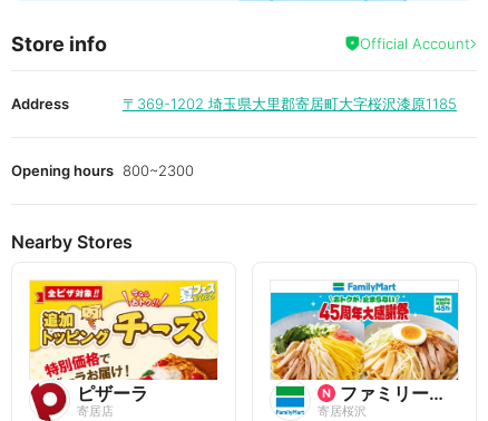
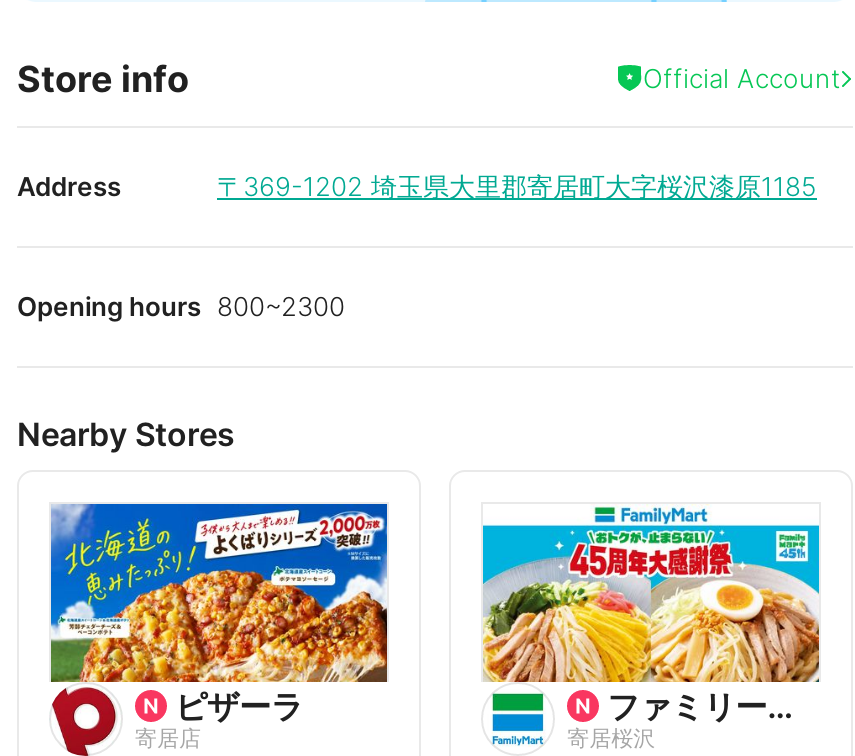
- [image]
+ [image]
